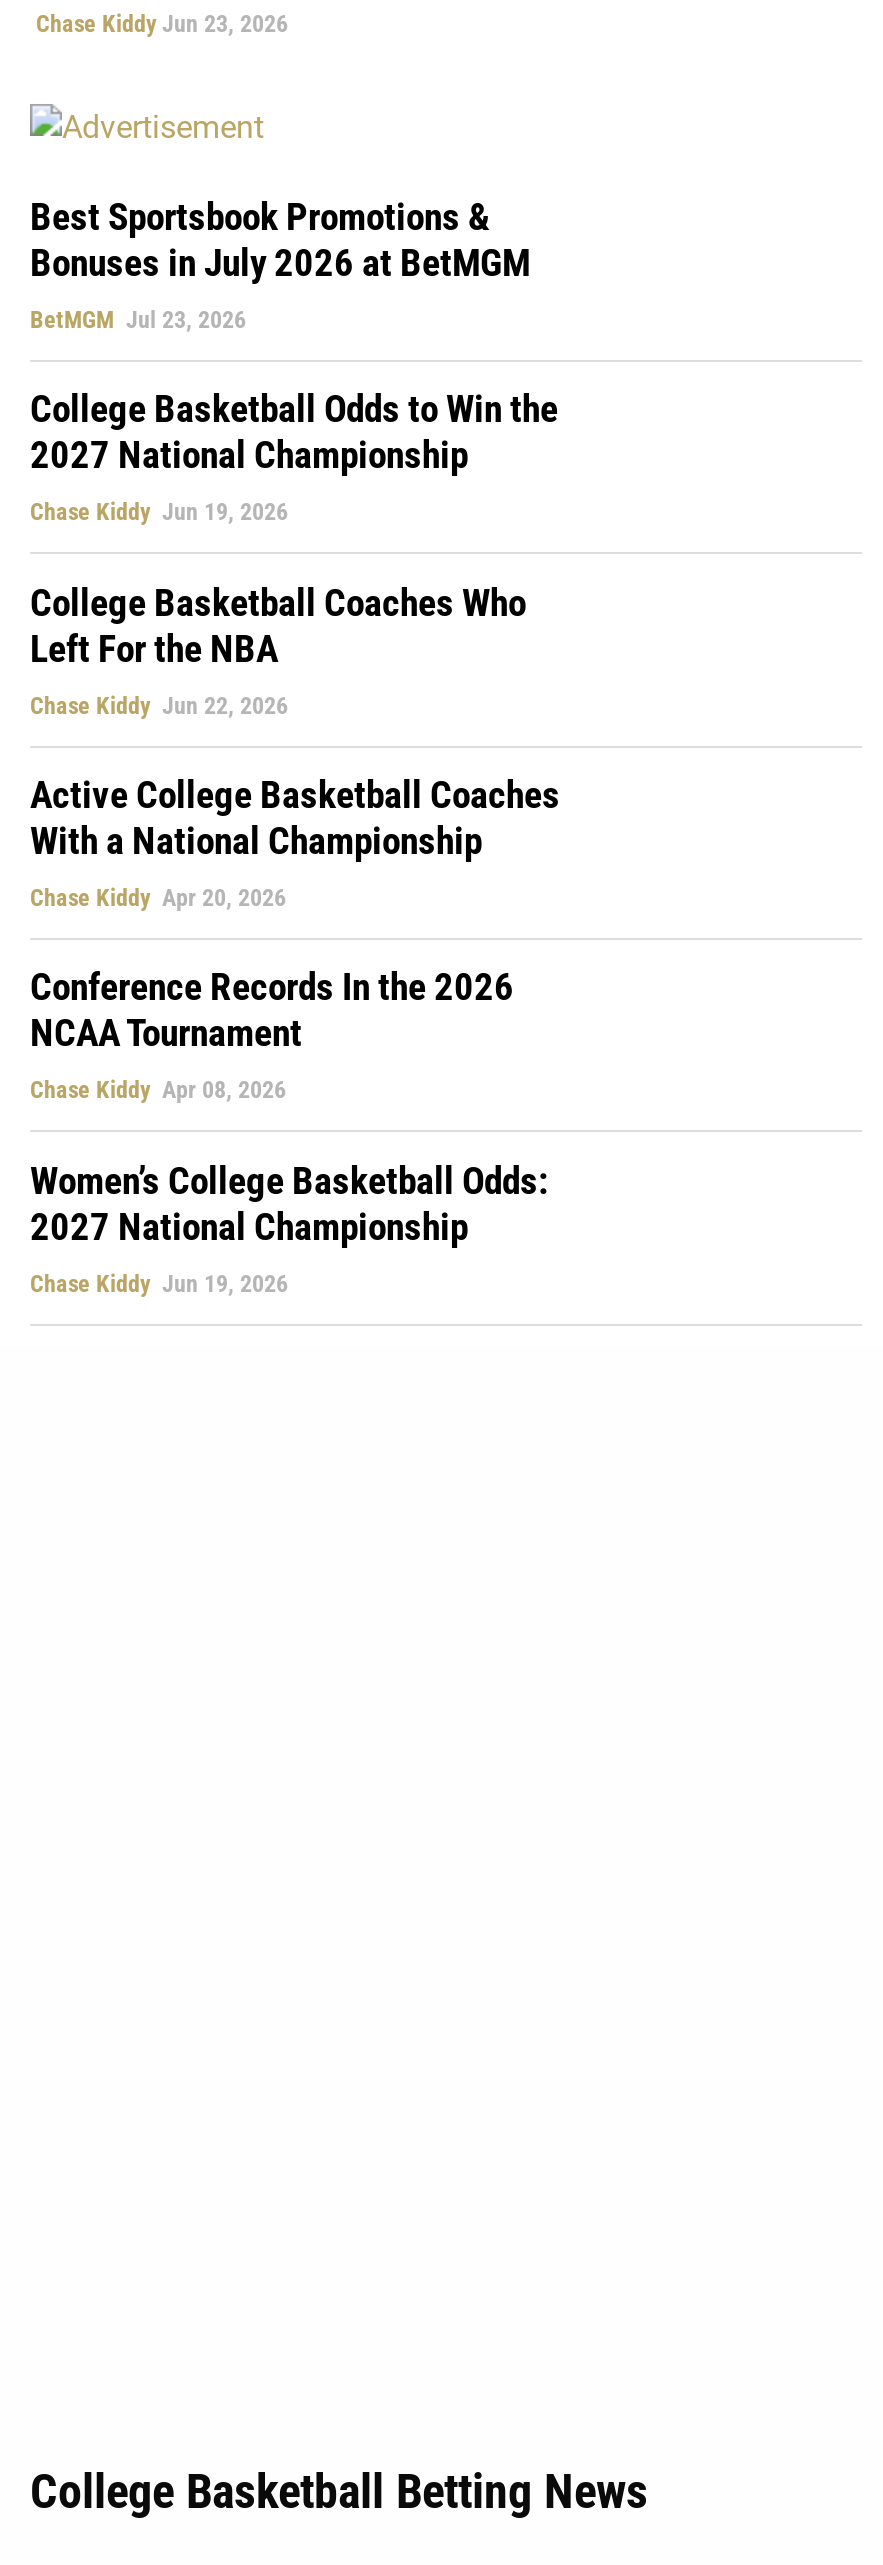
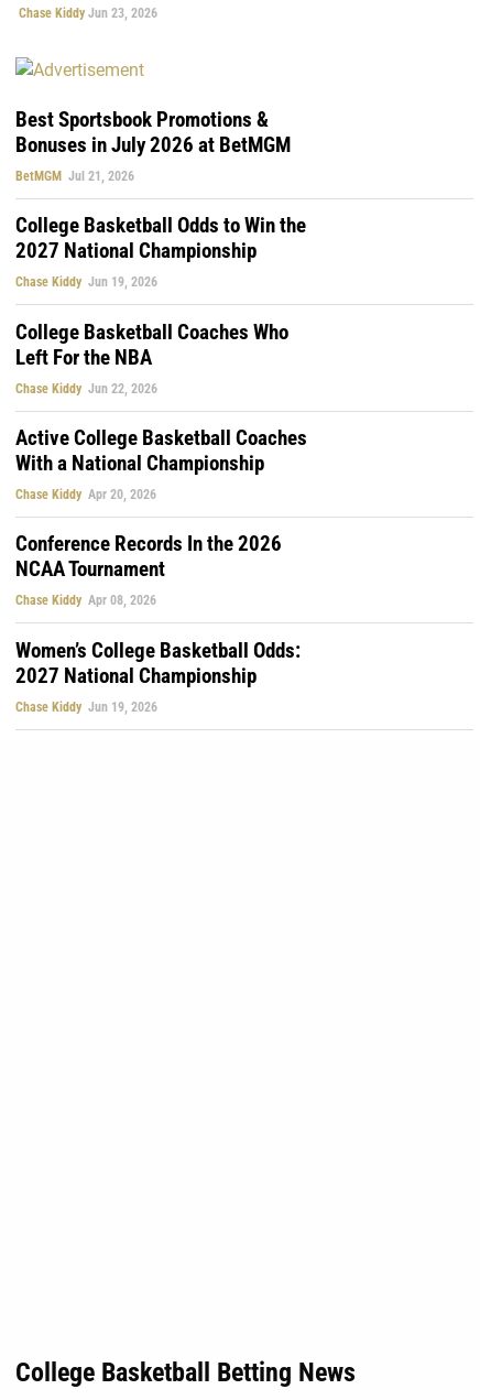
- BetMGM Jul 23, 2026
+ BetMGM Jul 21, 2026
